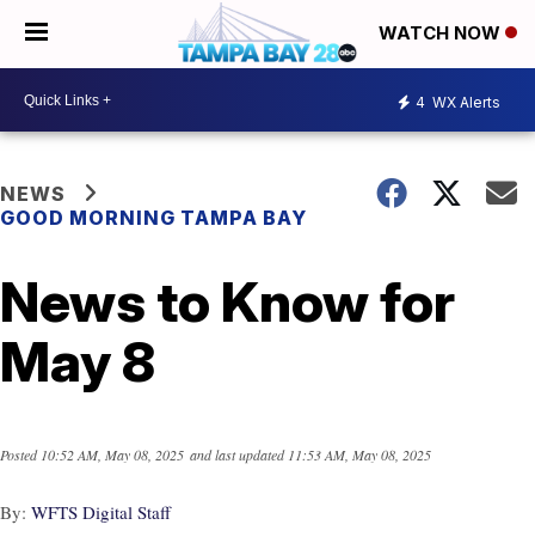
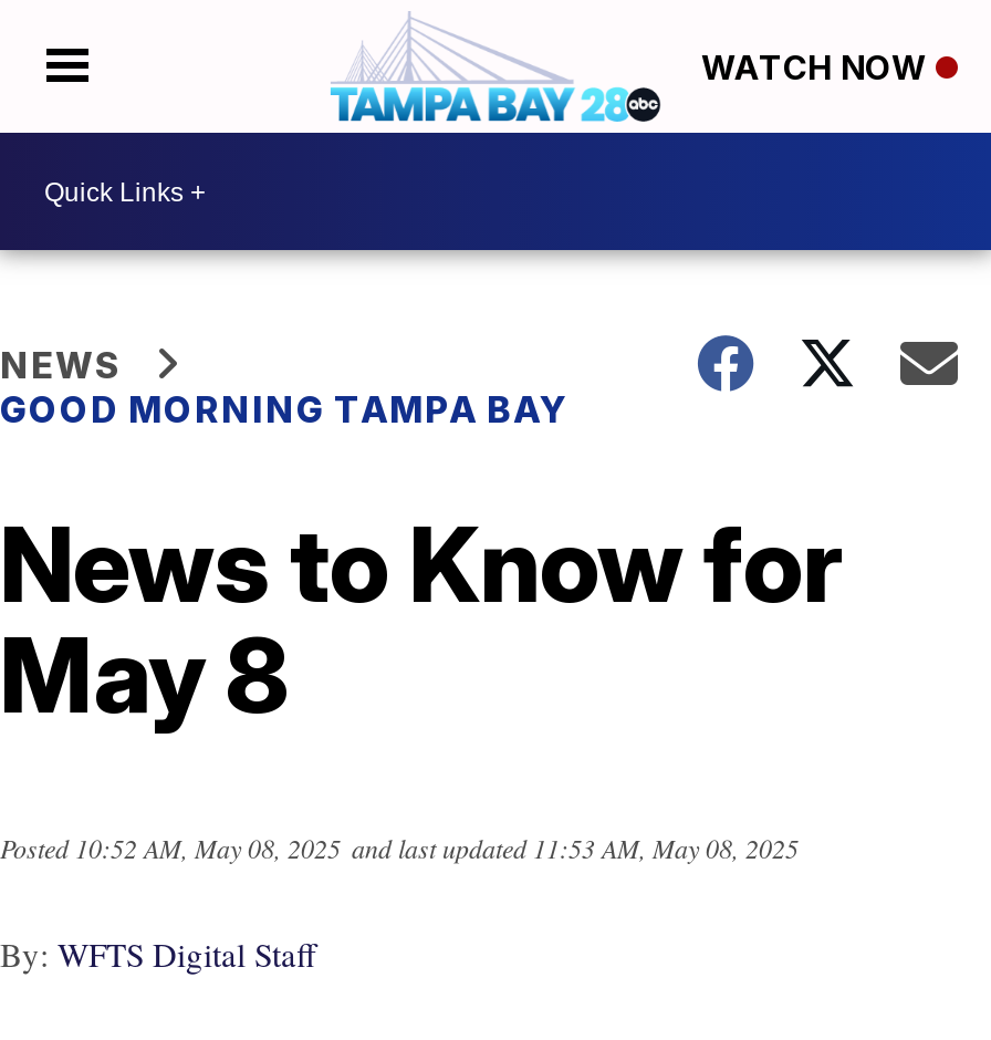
- 4 WX Alerts
